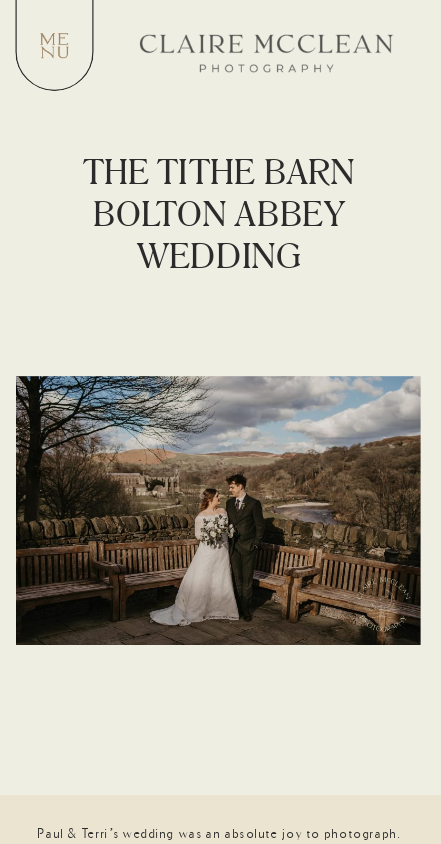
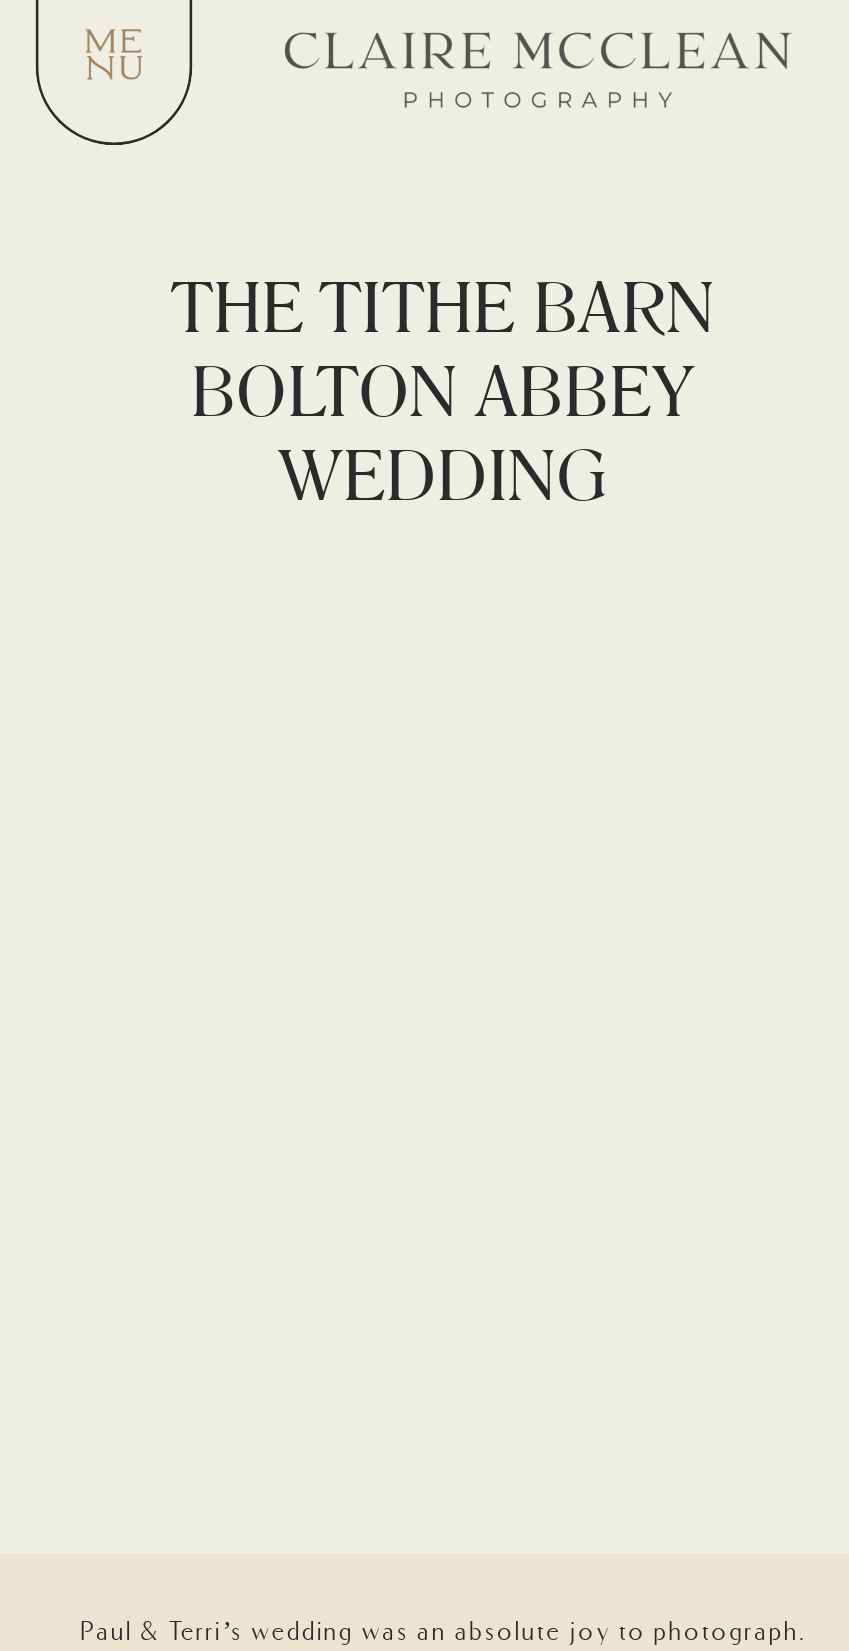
- [image]
